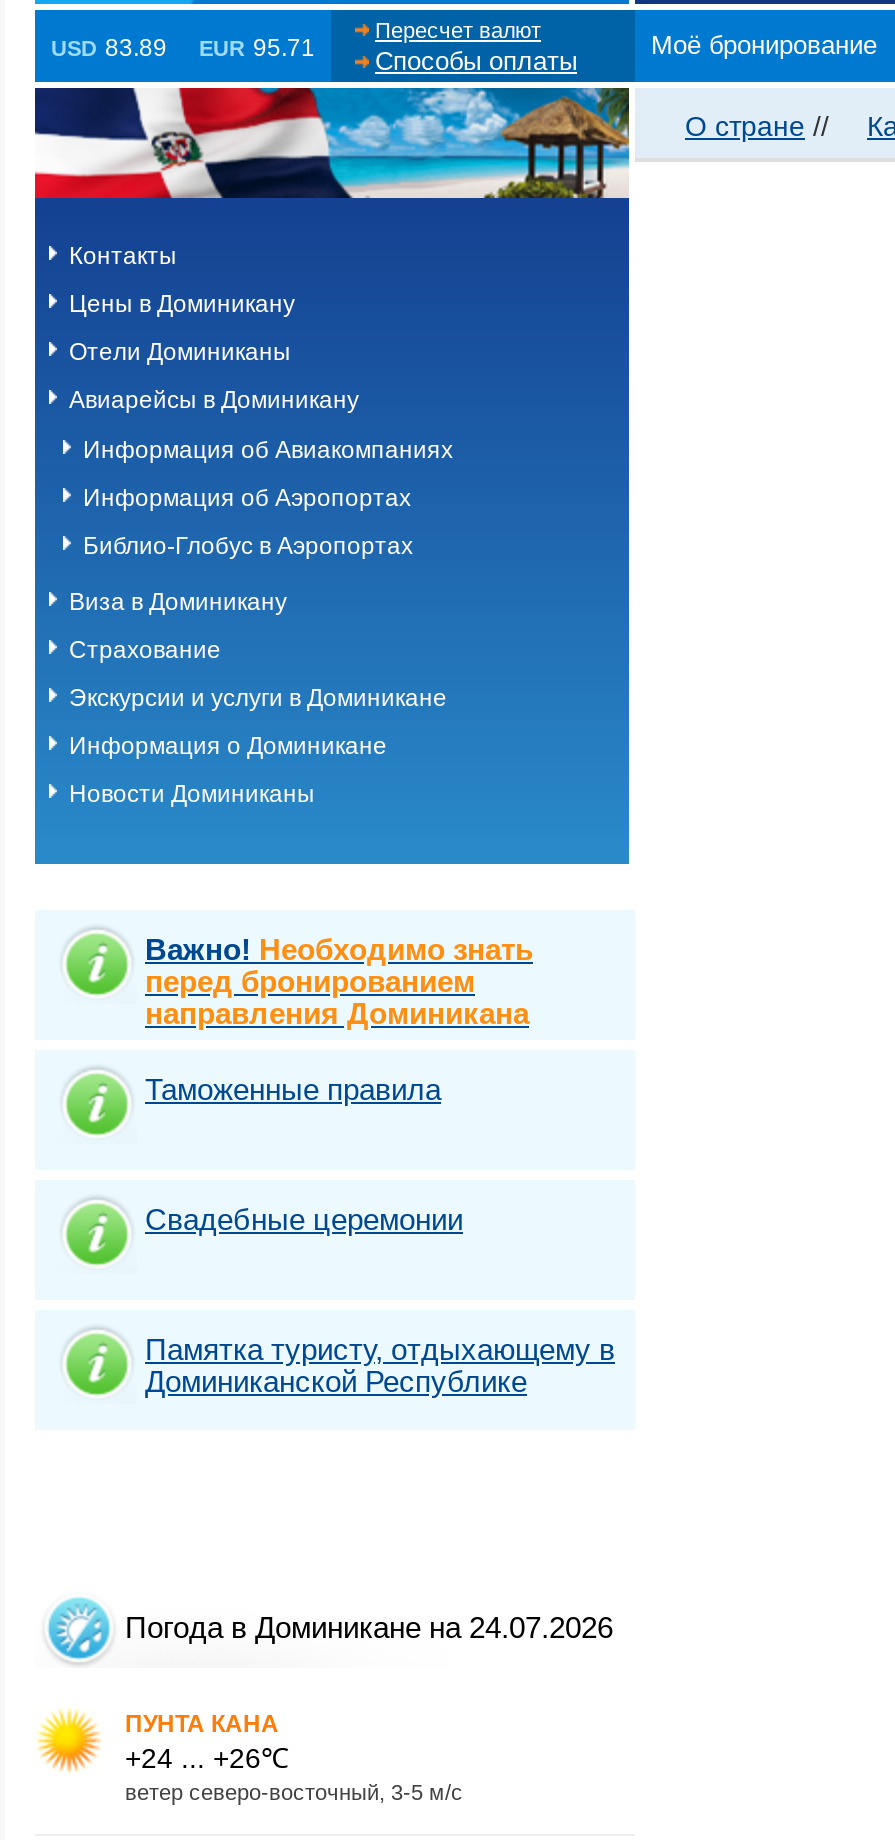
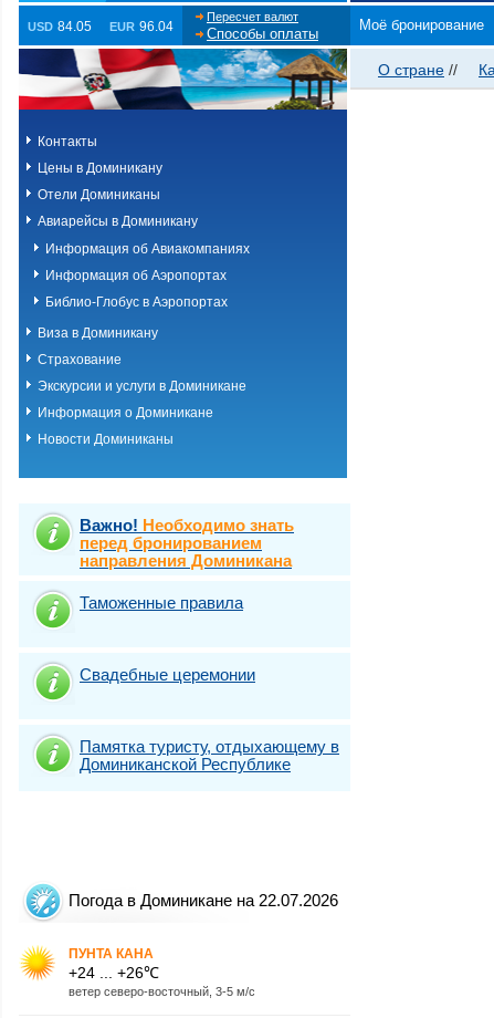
- USD 83.89
+ USD 84.05

- EUR 95.71
+ EUR 96.04

- Погода в Доминикане на 24.07.2026
+ Погода в Доминикане на 22.07.2026
